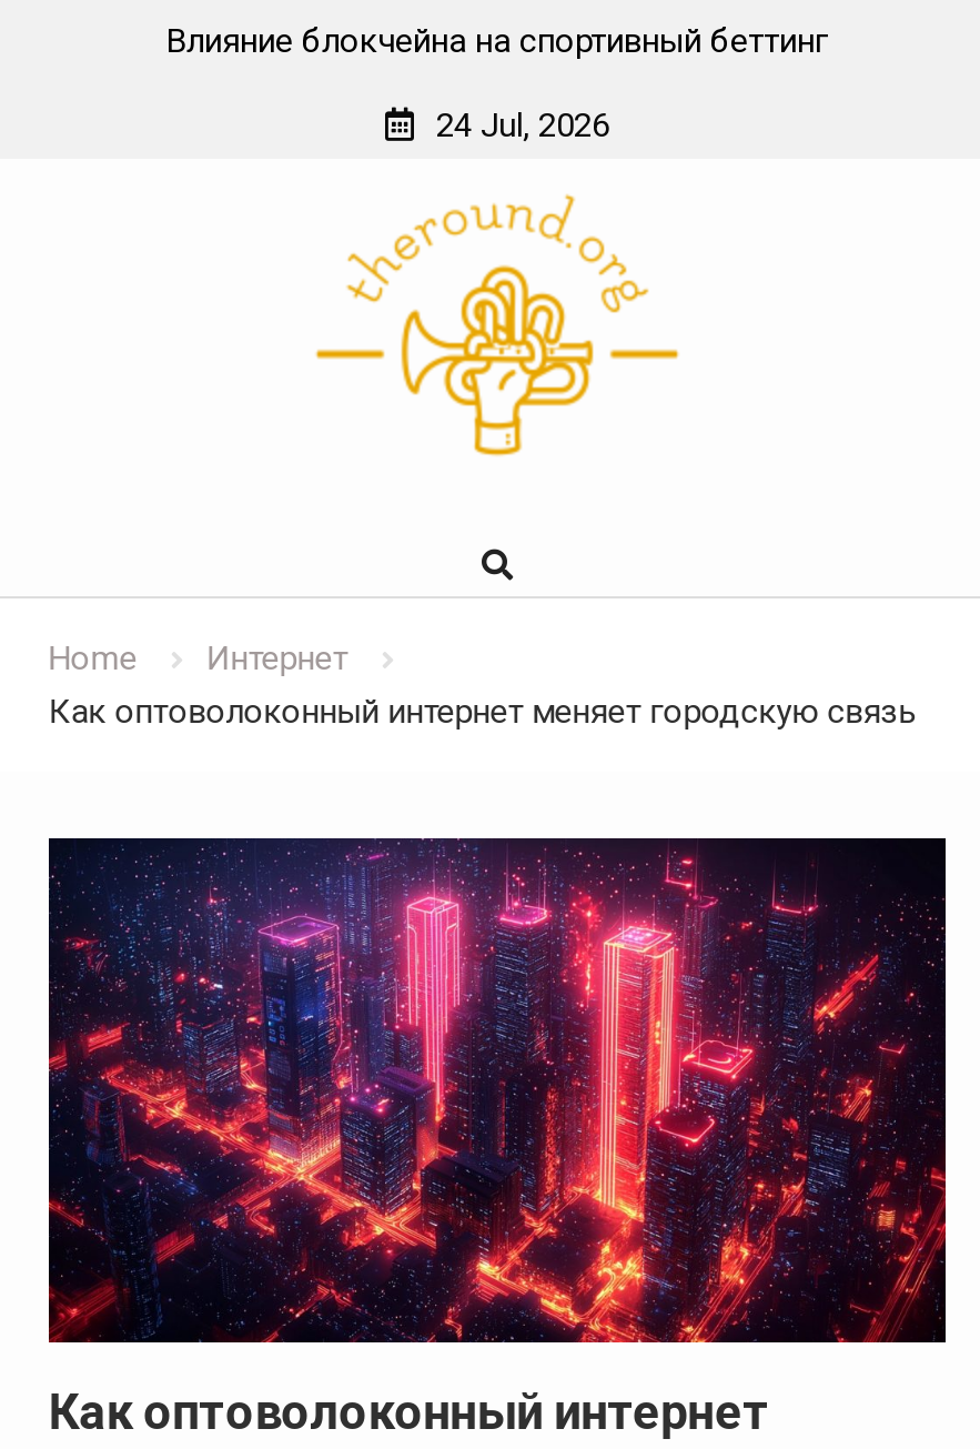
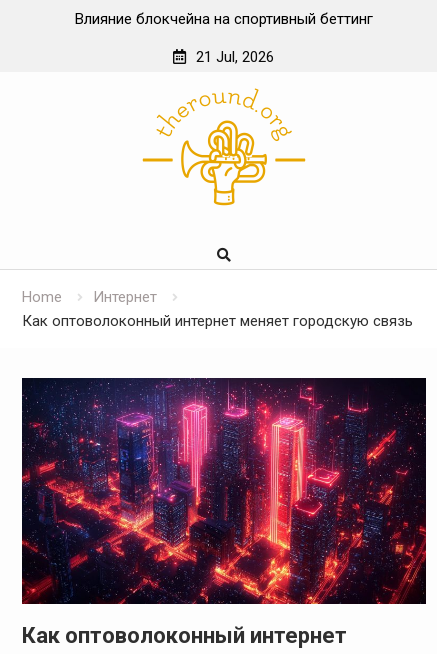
- 24 Jul, 2026
+ 21 Jul, 2026
